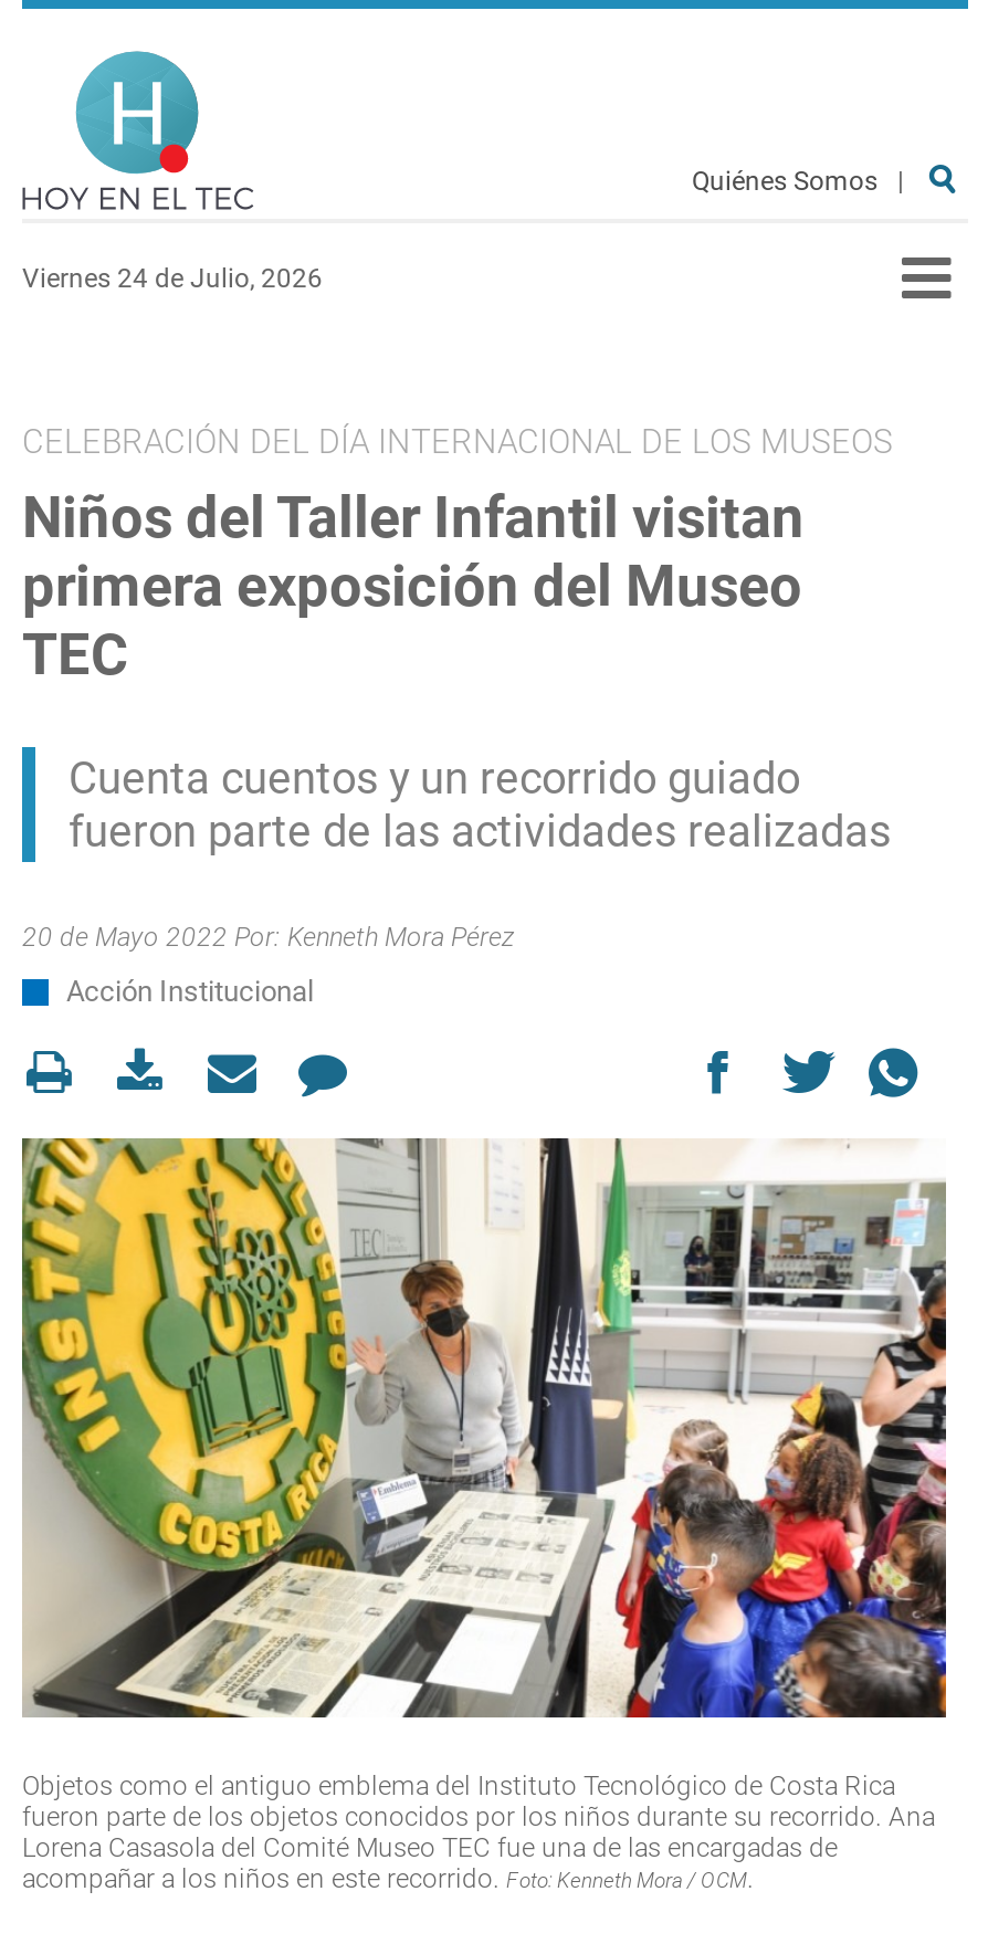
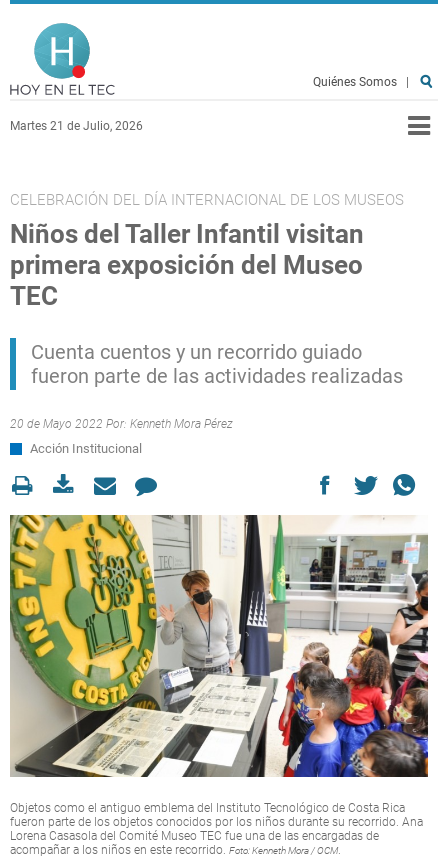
- Viernes 24 de Julio, 2026
+ Martes 21 de Julio, 2026
